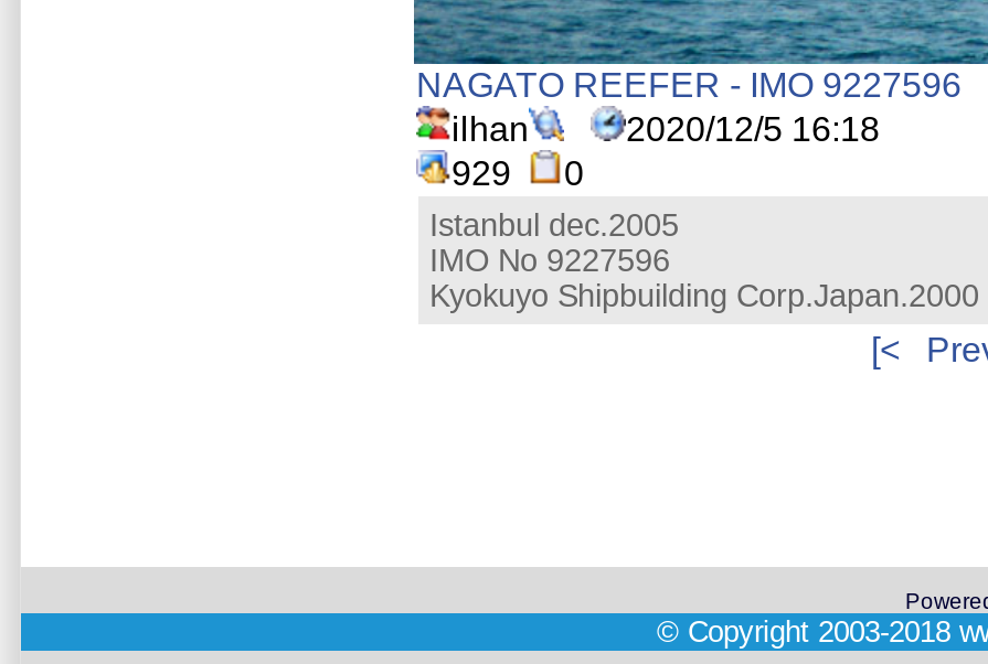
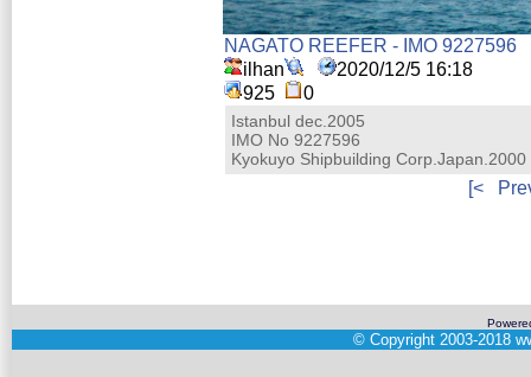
- 929 0
+ 925 0
